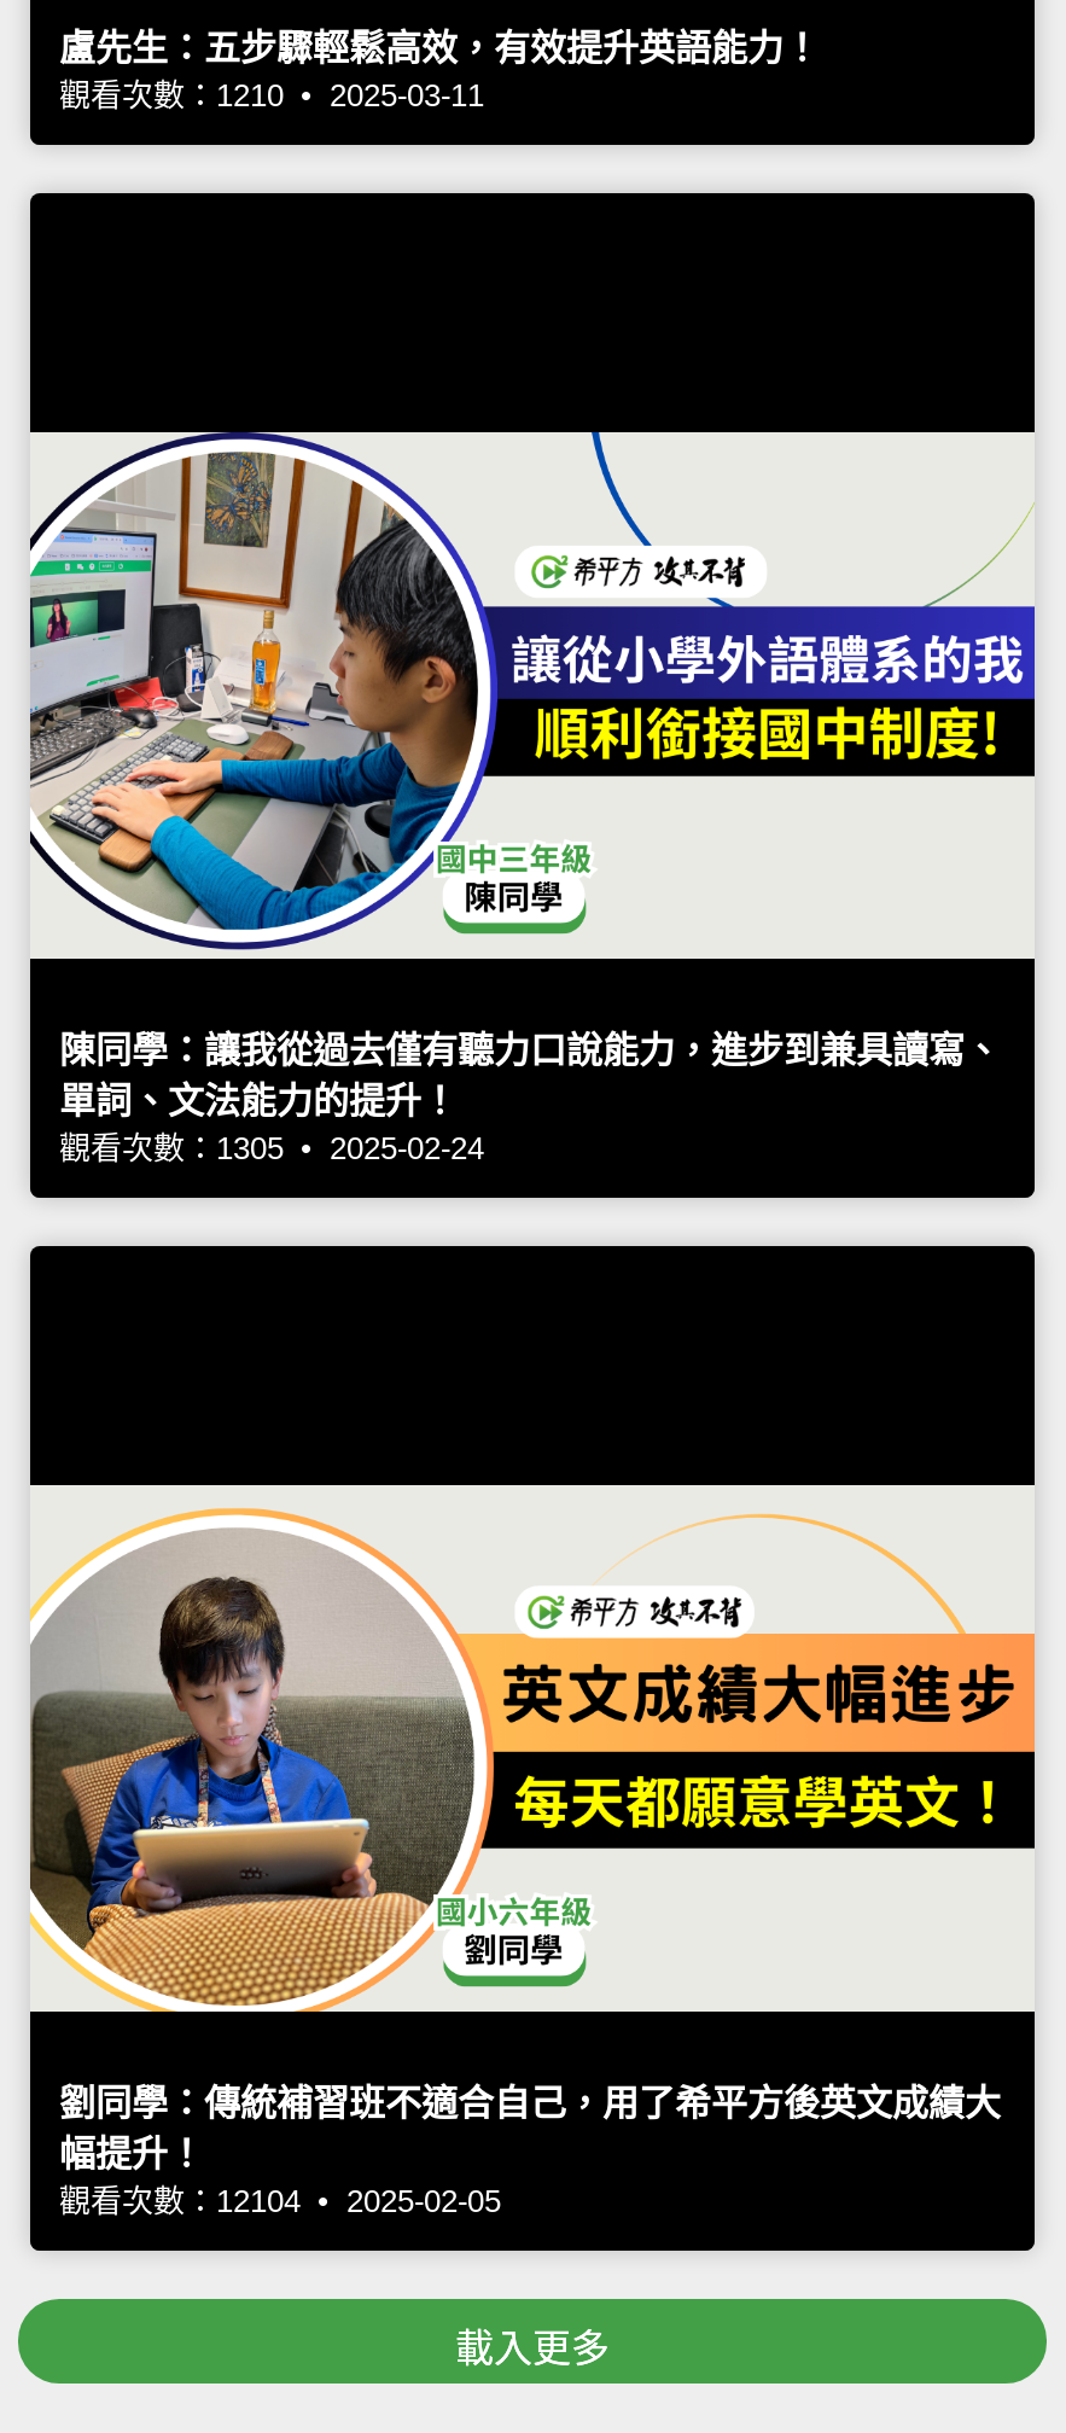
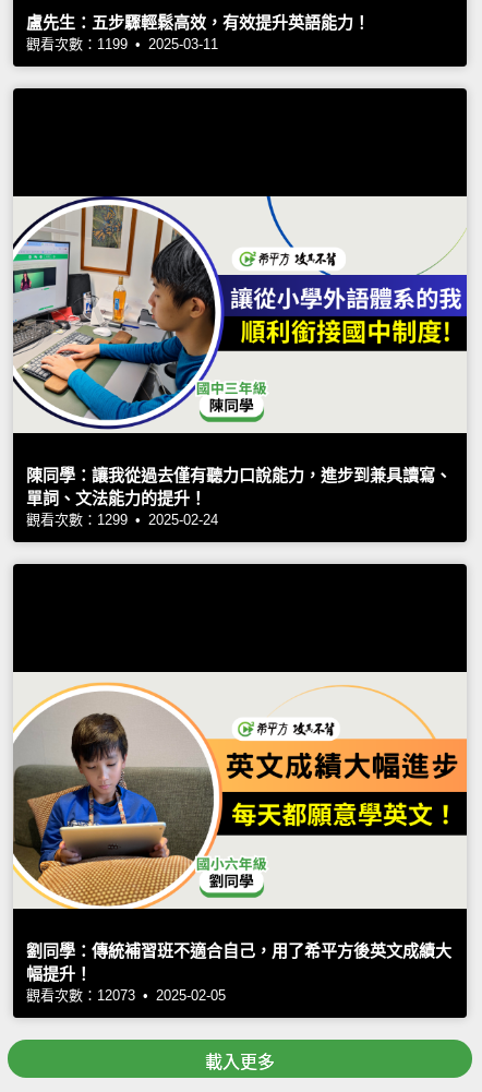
- 觀看次數：1210 • 2025-03-11
+ 觀看次數：1199 • 2025-03-11

- 觀看次數：1305 • 2025-02-24
+ 觀看次數：1299 • 2025-02-24

- 觀看次數：12104 • 2025-02-05
+ 觀看次數：12073 • 2025-02-05
